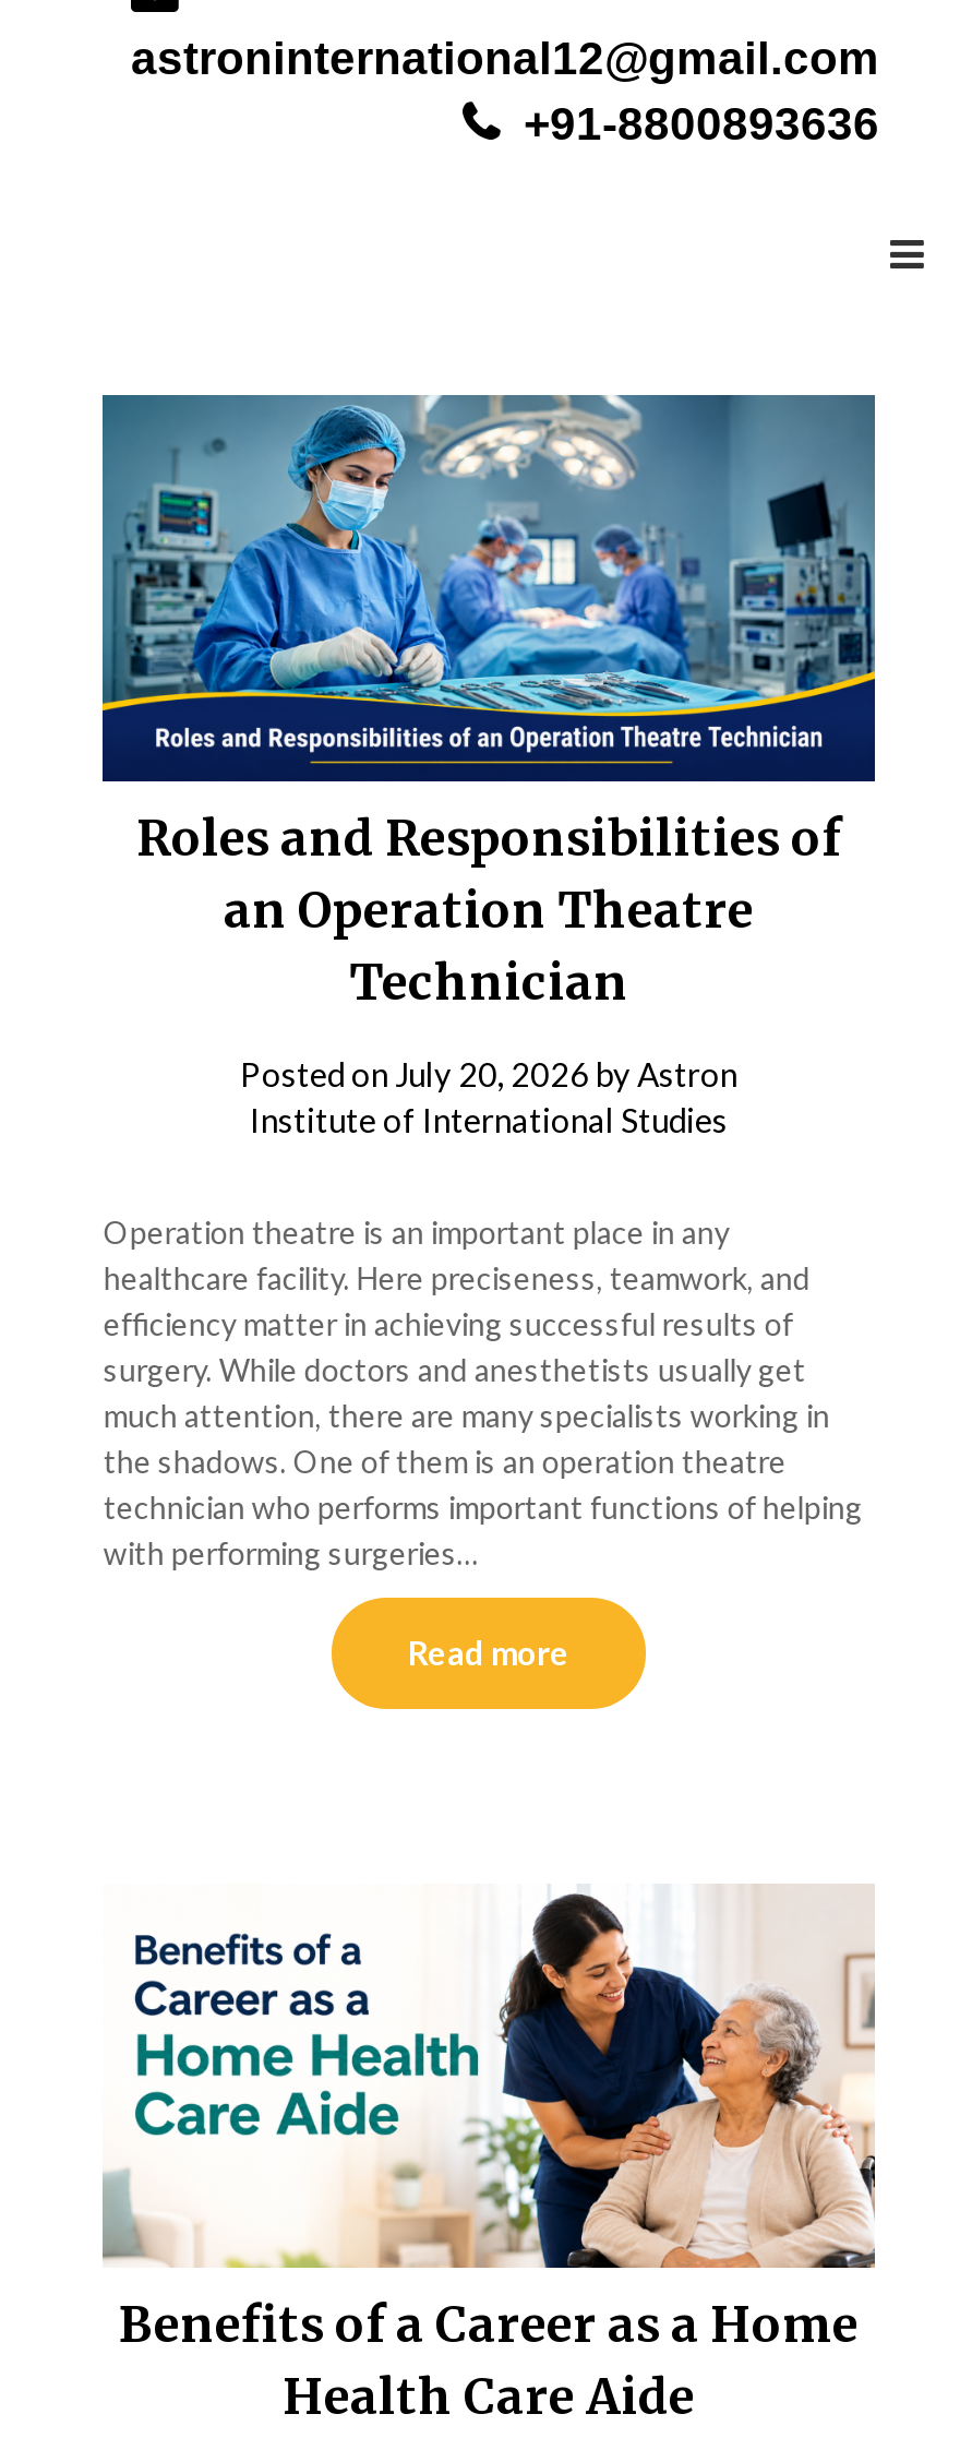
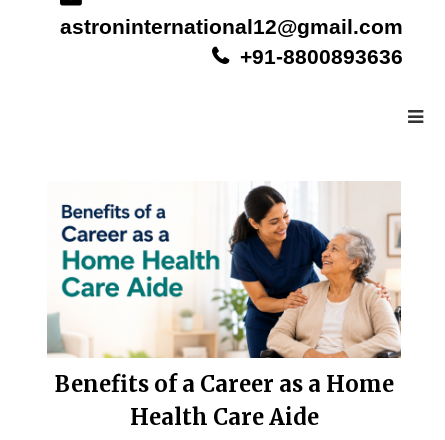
- [image]
- Roles and Responsibilities of
- an Operation Theatre
- Technician
- Posted on July 20, 2026 by Astron
- Institute of International Studies
- Operation theatre is an important place in any
- healthcare facility. Here preciseness, teamwork, and
- efficiency matter in achieving successful results of
- surgery. While doctors and anesthetists usually get
- much attention, there are many specialists working in
- the shadows. One of them is an operation theatre
- technician who performs important functions of helping
- with performing surgeries…
- Read more
